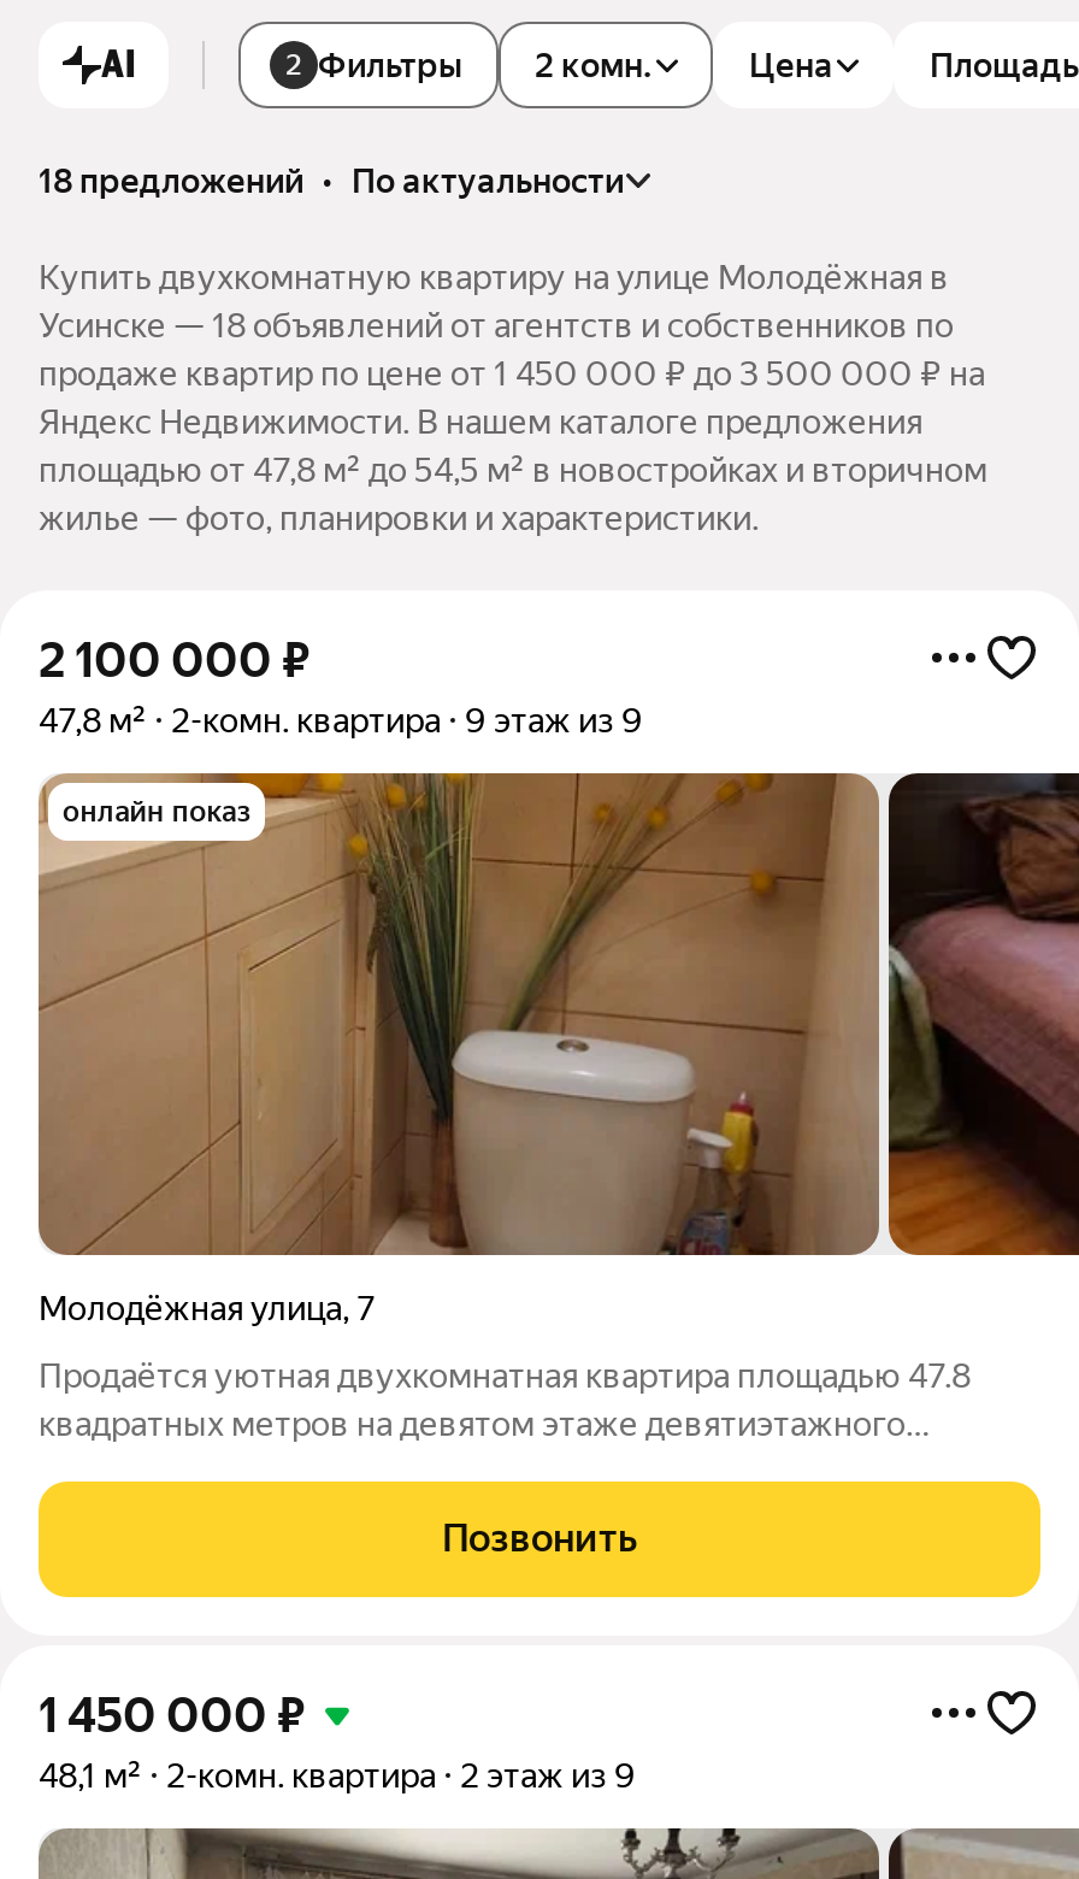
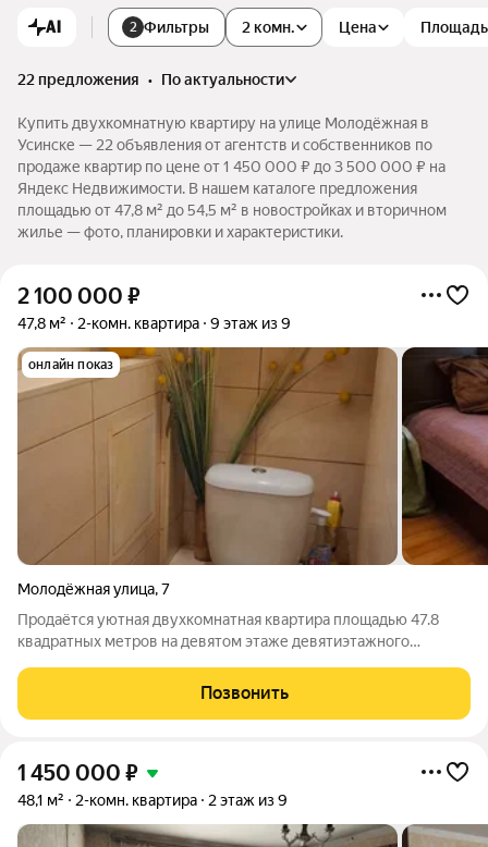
- 18 предложений • по актуальности
+ 22 предложения • по актуальности

- Усинске — 18 объявлений от агентств и собственников по
+ Усинске — 22 объявления от агентств и собственников по
